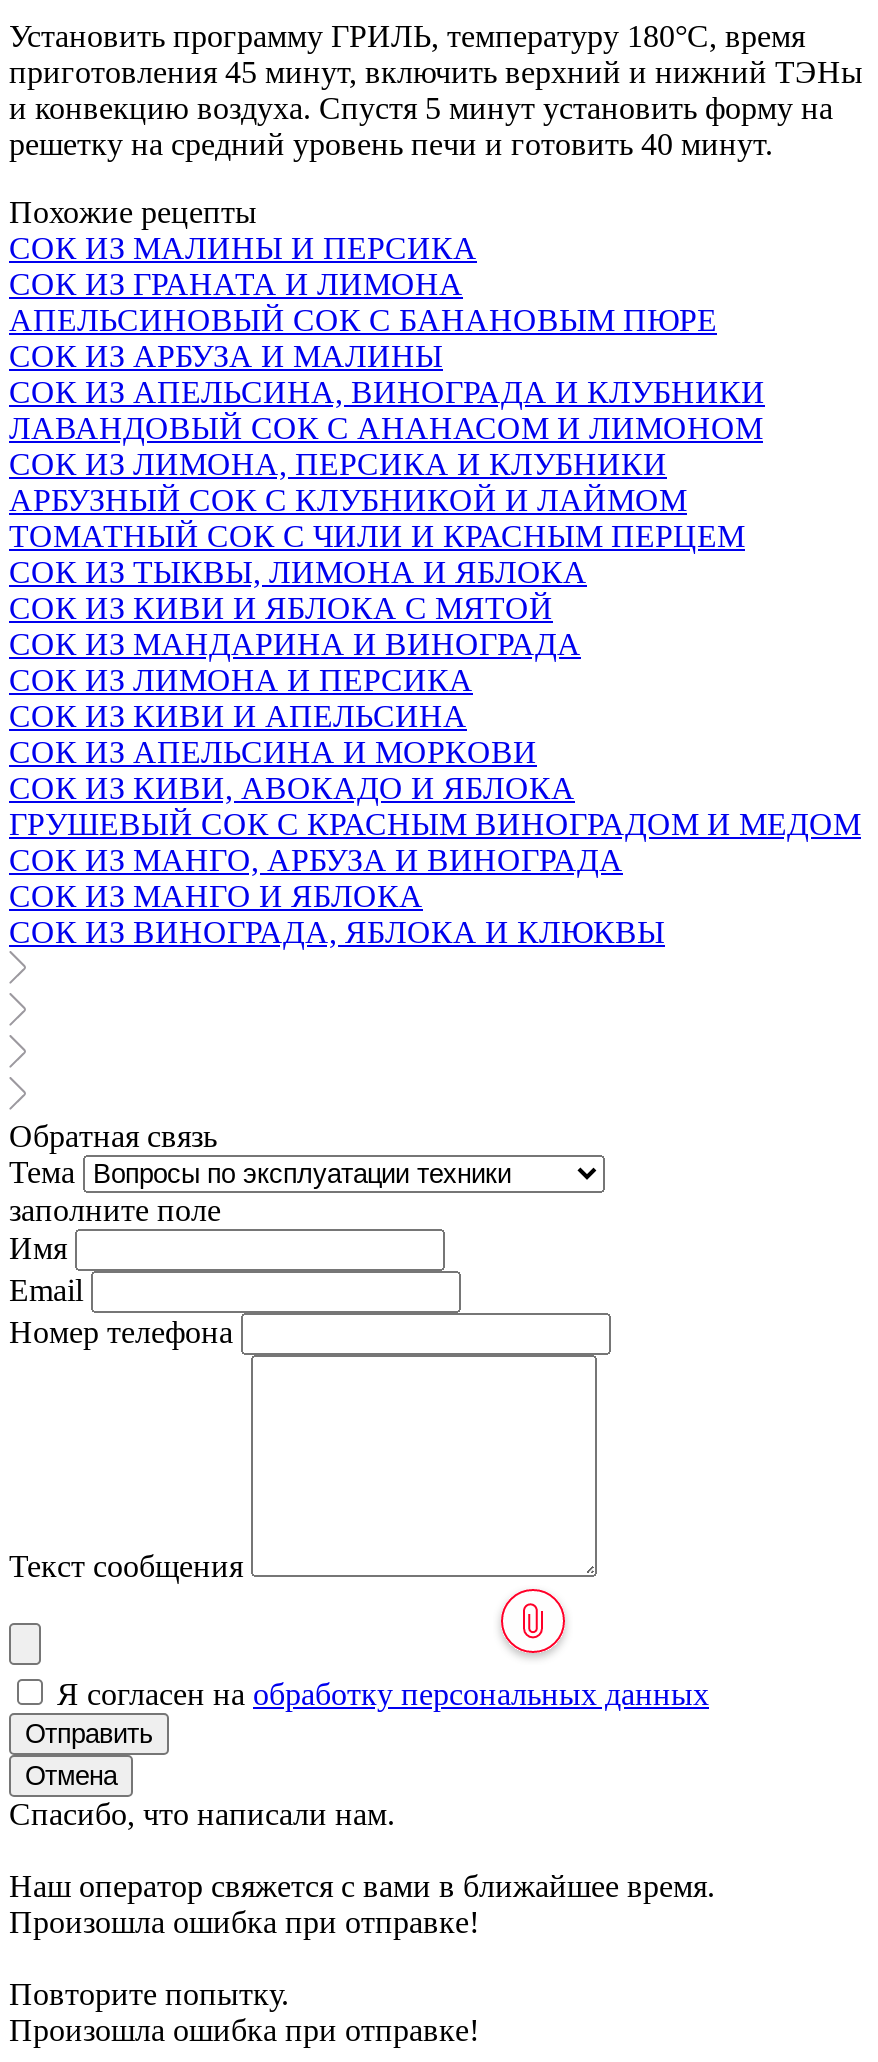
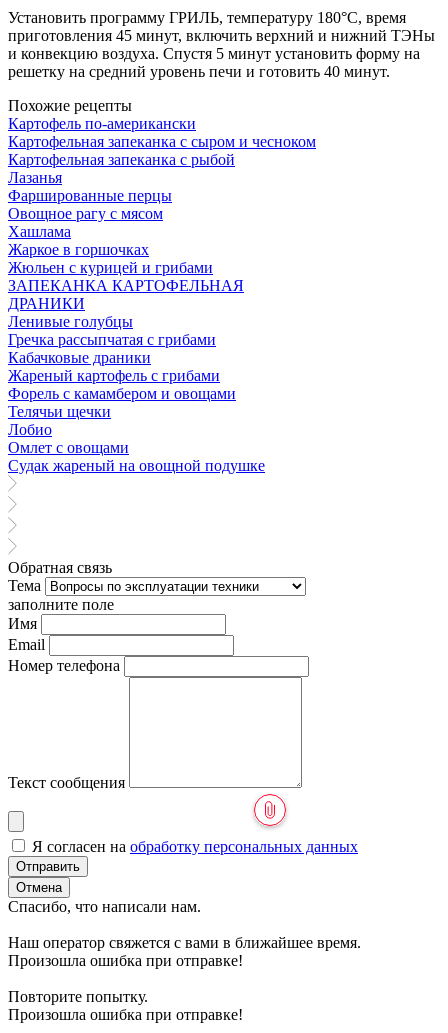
- СОК ИЗ МАЛИНЫ И ПЕРСИКА
- СОК ИЗ ГРАНАТА И ЛИМОНА
- АПЕЛЬСИНОВЫЙ СОК С БАНАНОВЫМ ПЮРЕ
- СОК ИЗ АРБУЗА И МАЛИНЫ
- СОК ИЗ АПЕЛЬСИНА, ВИНОГРАДА И КЛУБНИКИ
- ЛАВАНДОВЫЙ СОК С АНАНАСОМ И ЛИМОНОМ
- СОК ИЗ ЛИМОНА, ПЕРСИКА И КЛУБНИКИ
- АРБУЗНЫЙ СОК С КЛУБНИКОЙ И ЛАЙМОМ
- ТОМАТНЫЙ СОК С ЧИЛИ И КРАСНЫМ ПЕРЦЕМ
- СОК ИЗ ТЫКВЫ, ЛИМОНА И ЯБЛОКА
- СОК ИЗ КИВИ И ЯБЛОКА С МЯТОЙ
- СОК ИЗ МАНДАРИНА И ВИНОГРАДА
- СОК ИЗ ЛИМОНА И ПЕРСИКА
- СОК ИЗ КИВИ И АПЕЛЬСИНА
- СОК ИЗ АПЕЛЬСИНА И МОРКОВИ
- СОК ИЗ КИВИ, АВОКАДО И ЯБЛОКА
- ГРУШЕВЫЙ СОК С КРАСНЫМ ВИНОГРАДОМ И МЕДОМ
- СОК ИЗ МАНГО, АРБУЗА И ВИНОГРАДА
- СОК ИЗ МАНГО И ЯБЛОКА
- СОК ИЗ ВИНОГРАДА, ЯБЛОКА И КЛЮКВЫ
+ Картофель по-американски
+ Картофельная запеканка с сыром и чесноком
+ Картофельная запеканка с рыбой
+ Лазанья
+ Фаршированные перцы
+ Овощное рагу с мясом
+ Хашлама
+ Жаркое в горшочках
+ Жюльен с курицей и грибами
+ ЗАПЕКАНКА КАРТОФЕЛЬНАЯ
+ ДРАНИКИ
+ Ленивые голубцы
+ Гречка рассыпчатая с грибами
+ Кабачковые драники
+ Жареный картофель с грибами
+ Форель с камамбером и овощами
+ Телячьи щечки
+ Лобио
+ Омлет с овощами
+ Судак жареный на овощной подушке
